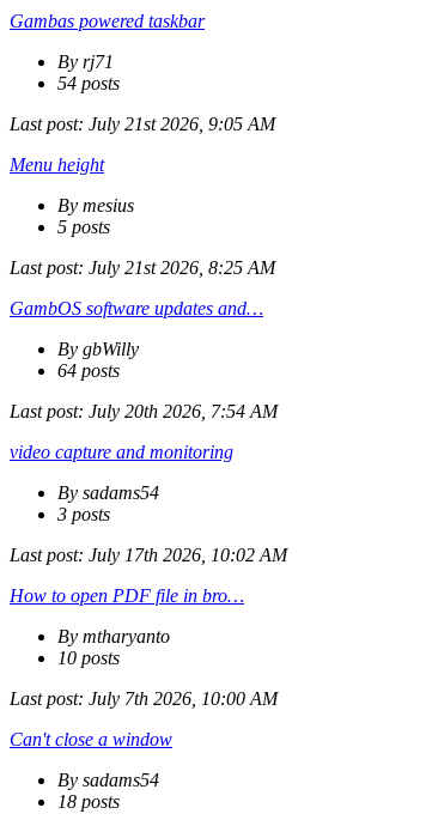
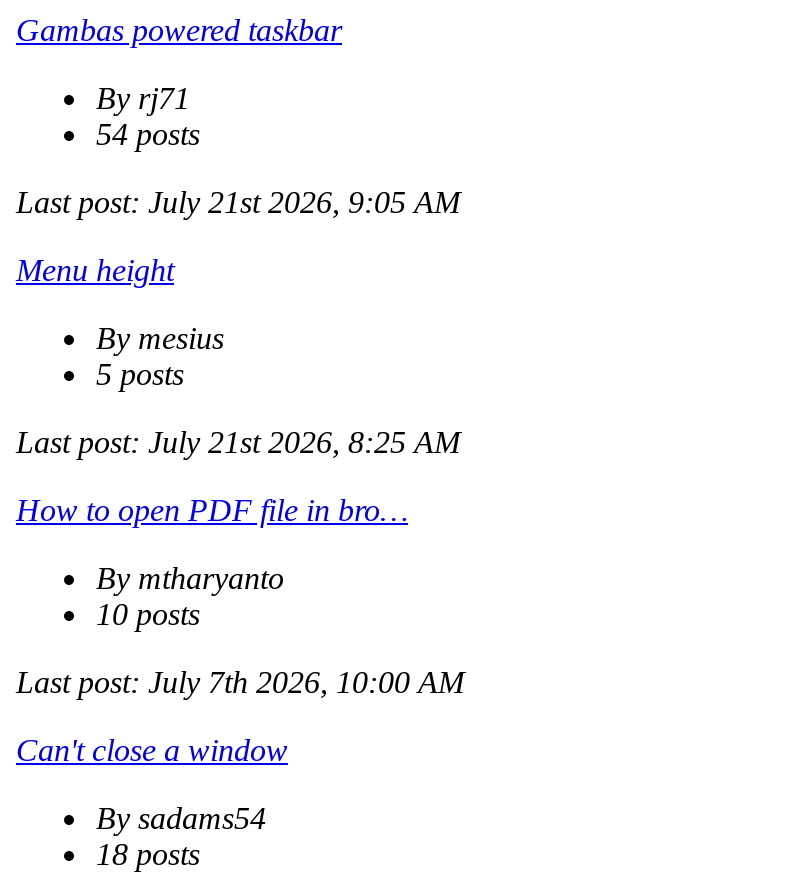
- GambOS software updates and…
- By gbWilly
- 64 posts
- Last post: July 20th 2026, 7:54 AM
- video capture and monitoring
- By sadams54
- 3 posts
- Last post: July 17th 2026, 10:02 AM
